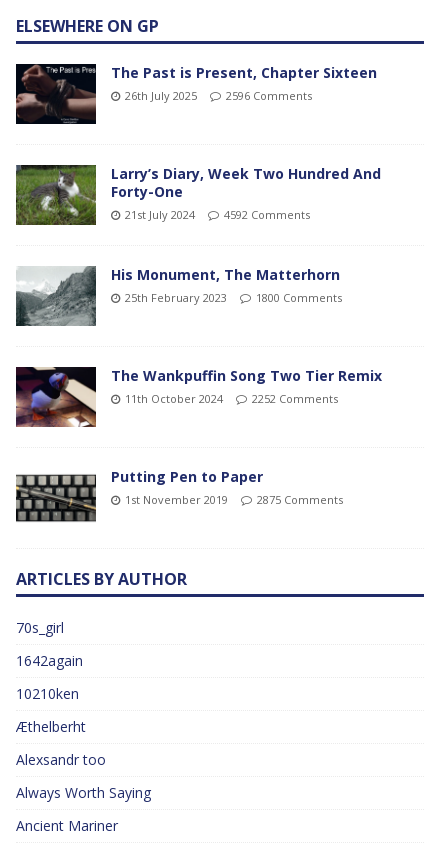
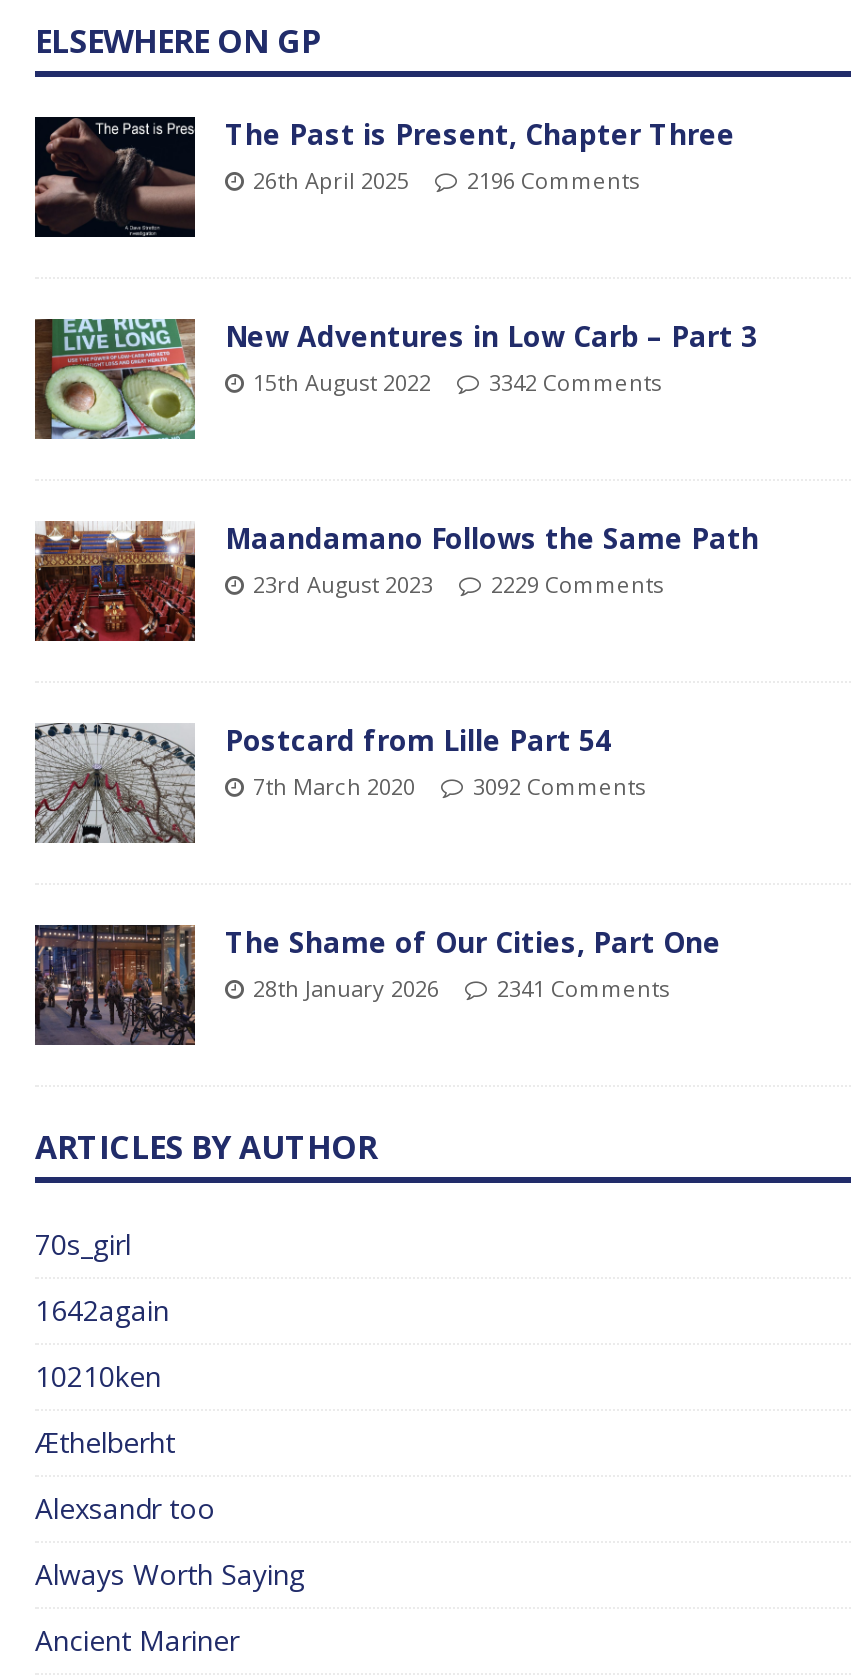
- The Past is Present, Chapter Sixteen
- 26th July 2025
- 2596 Comments
+ The Past is Present, Chapter Three
+ 26th April 2025
+ 2196 Comments

- [image]
- Larry’s Diary, Week Two Hundred And
- Forty-One
- 21st July 2024
- 4592 Comments
+ [image]
+ New Adventures in Low Carb – Part 3
+ 15th August 2022
+ 3342 Comments

- [image]
- His Monument, The Matterhorn
- 25th February 2023
- 1800 Comments
+ [image]
+ Maandamano Follows the Same Path
+ 23rd August 2023
+ 2229 Comments

- [image]
- The Wankpuffin Song Two Tier Remix
- 11th October 2024
- 2252 Comments
+ [image]
+ Postcard from Lille Part 54
+ 7th March 2020
+ 3092 Comments

- [image]
- Putting Pen to Paper
- 1st November 2019
- 2875 Comments
+ [image]
+ The Shame of Our Cities, Part One
+ 28th January 2026
+ 2341 Comments
